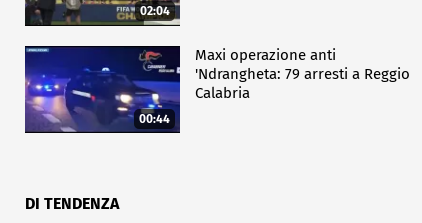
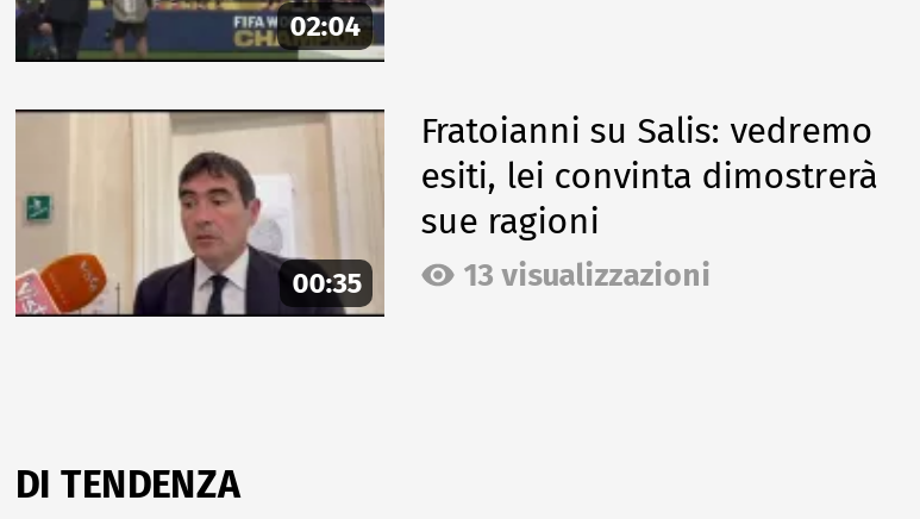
- [image]
- 00:44
+ [image]
+ 00:35

- Maxi operazione anti
- 'Ndrangheta: 79 arresti a Reggio
- Calabria
+ Fratoianni su Salis: vedremo
+ esiti, lei convinta dimostrerà
+ sue ragioni
+ 13 visualizzazioni
